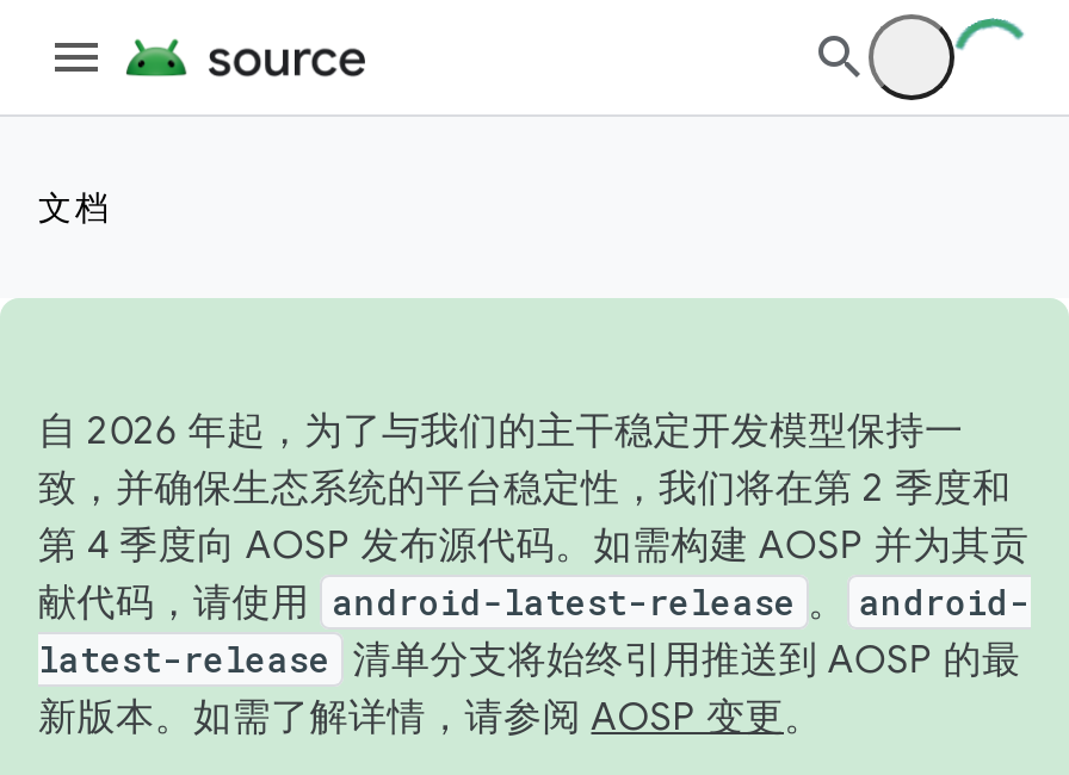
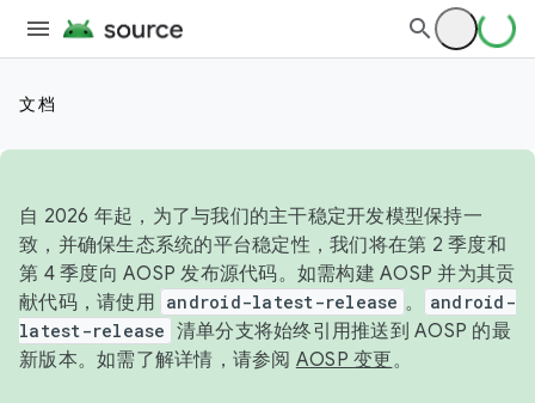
- [image]
+ [image]
